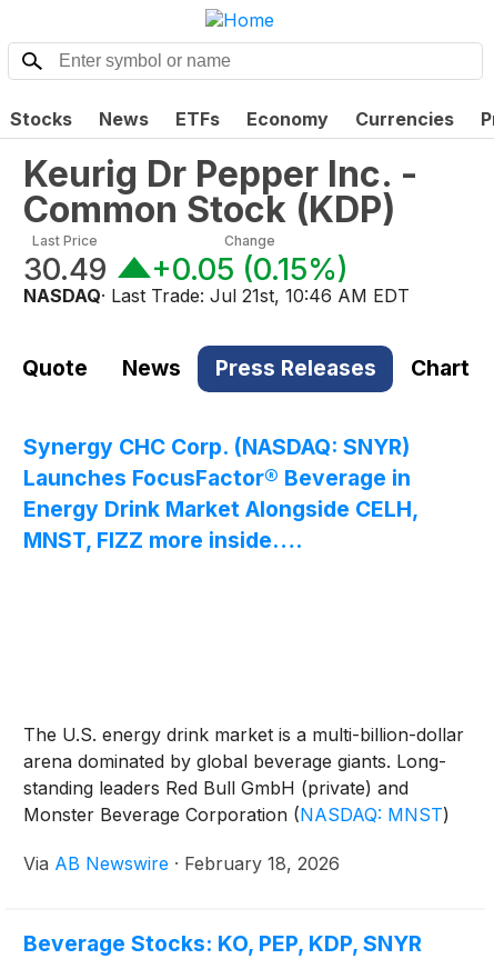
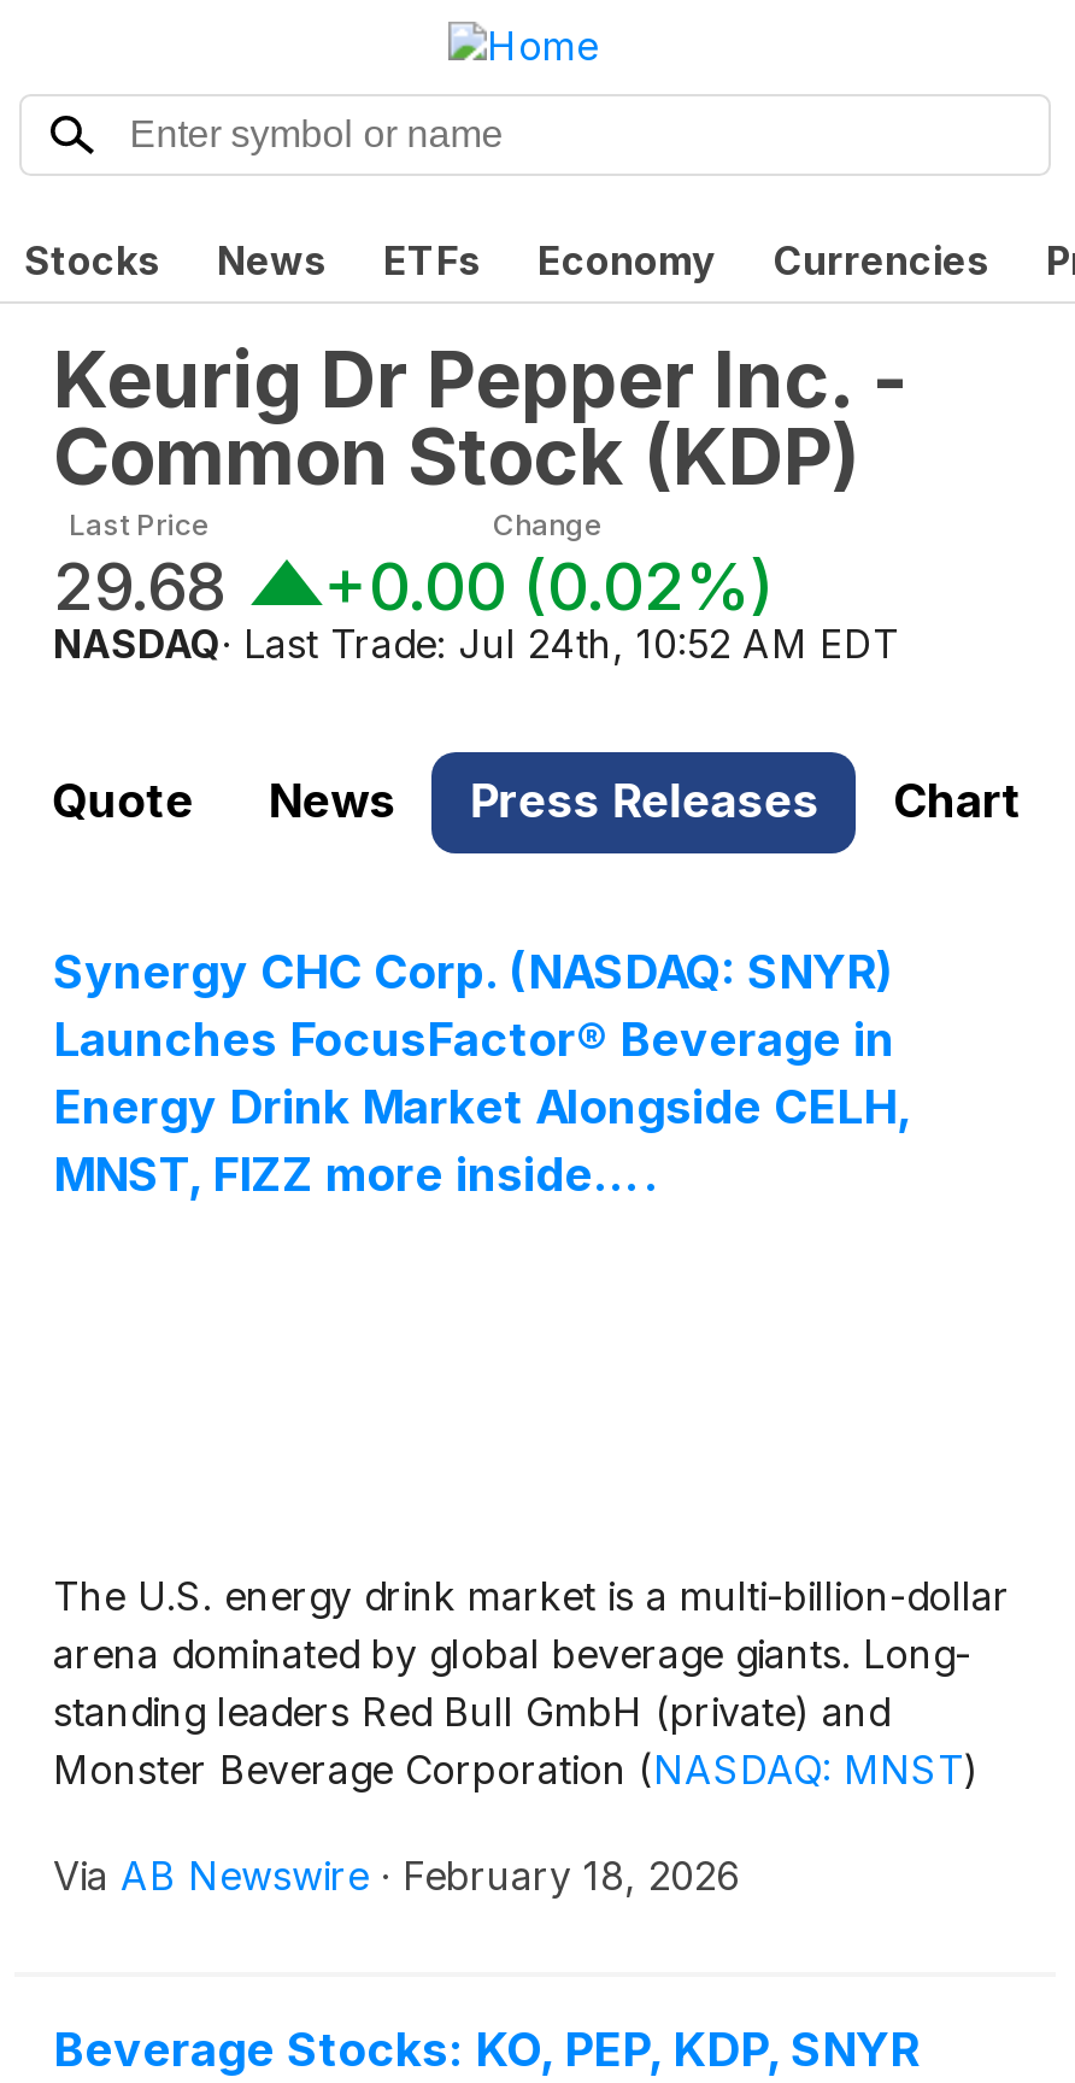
- 30.49
+ 29.68

- +0.05 (0.15%)
+ +0.00 (0.02%)

- NASDAQ · Last Trade: Jul 21st, 10:46 AM EDT
+ NASDAQ · Last Trade: Jul 24th, 10:52 AM EDT
